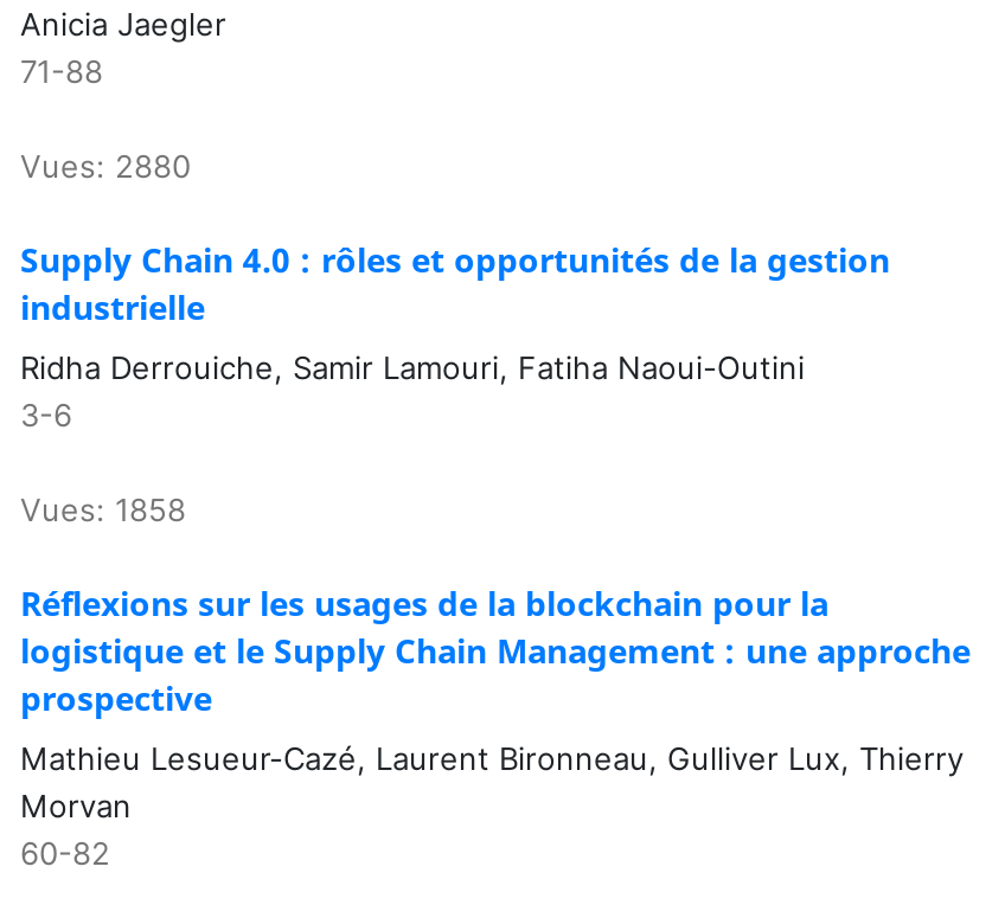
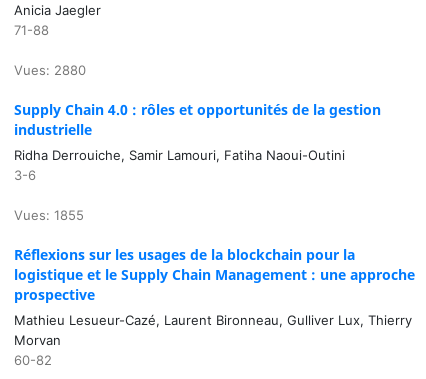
- Vues: 1858
+ Vues: 1855
